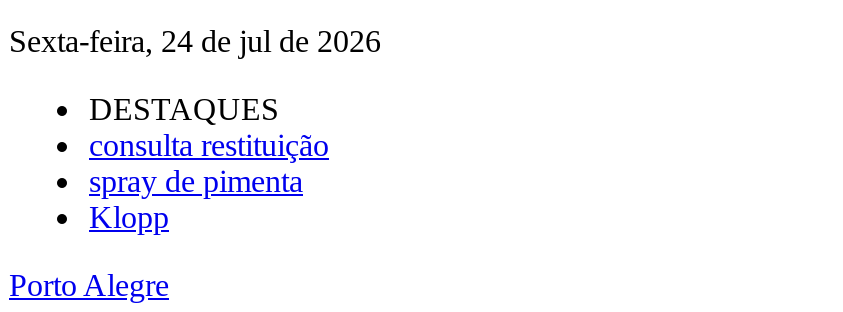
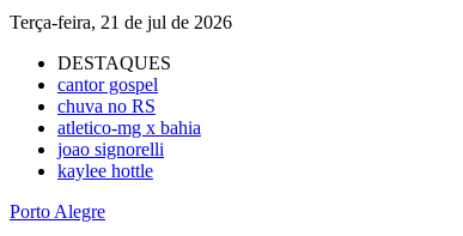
- Sexta-feira, 24 de jul de 2026
+ Terça-feira, 21 de jul de 2026

- consulta restituição
- spray de pimenta
- Klopp
+ cantor gospel
+ chuva no RS
+ atletico-mg x bahia
+ joao signorelli
+ kaylee hottle
